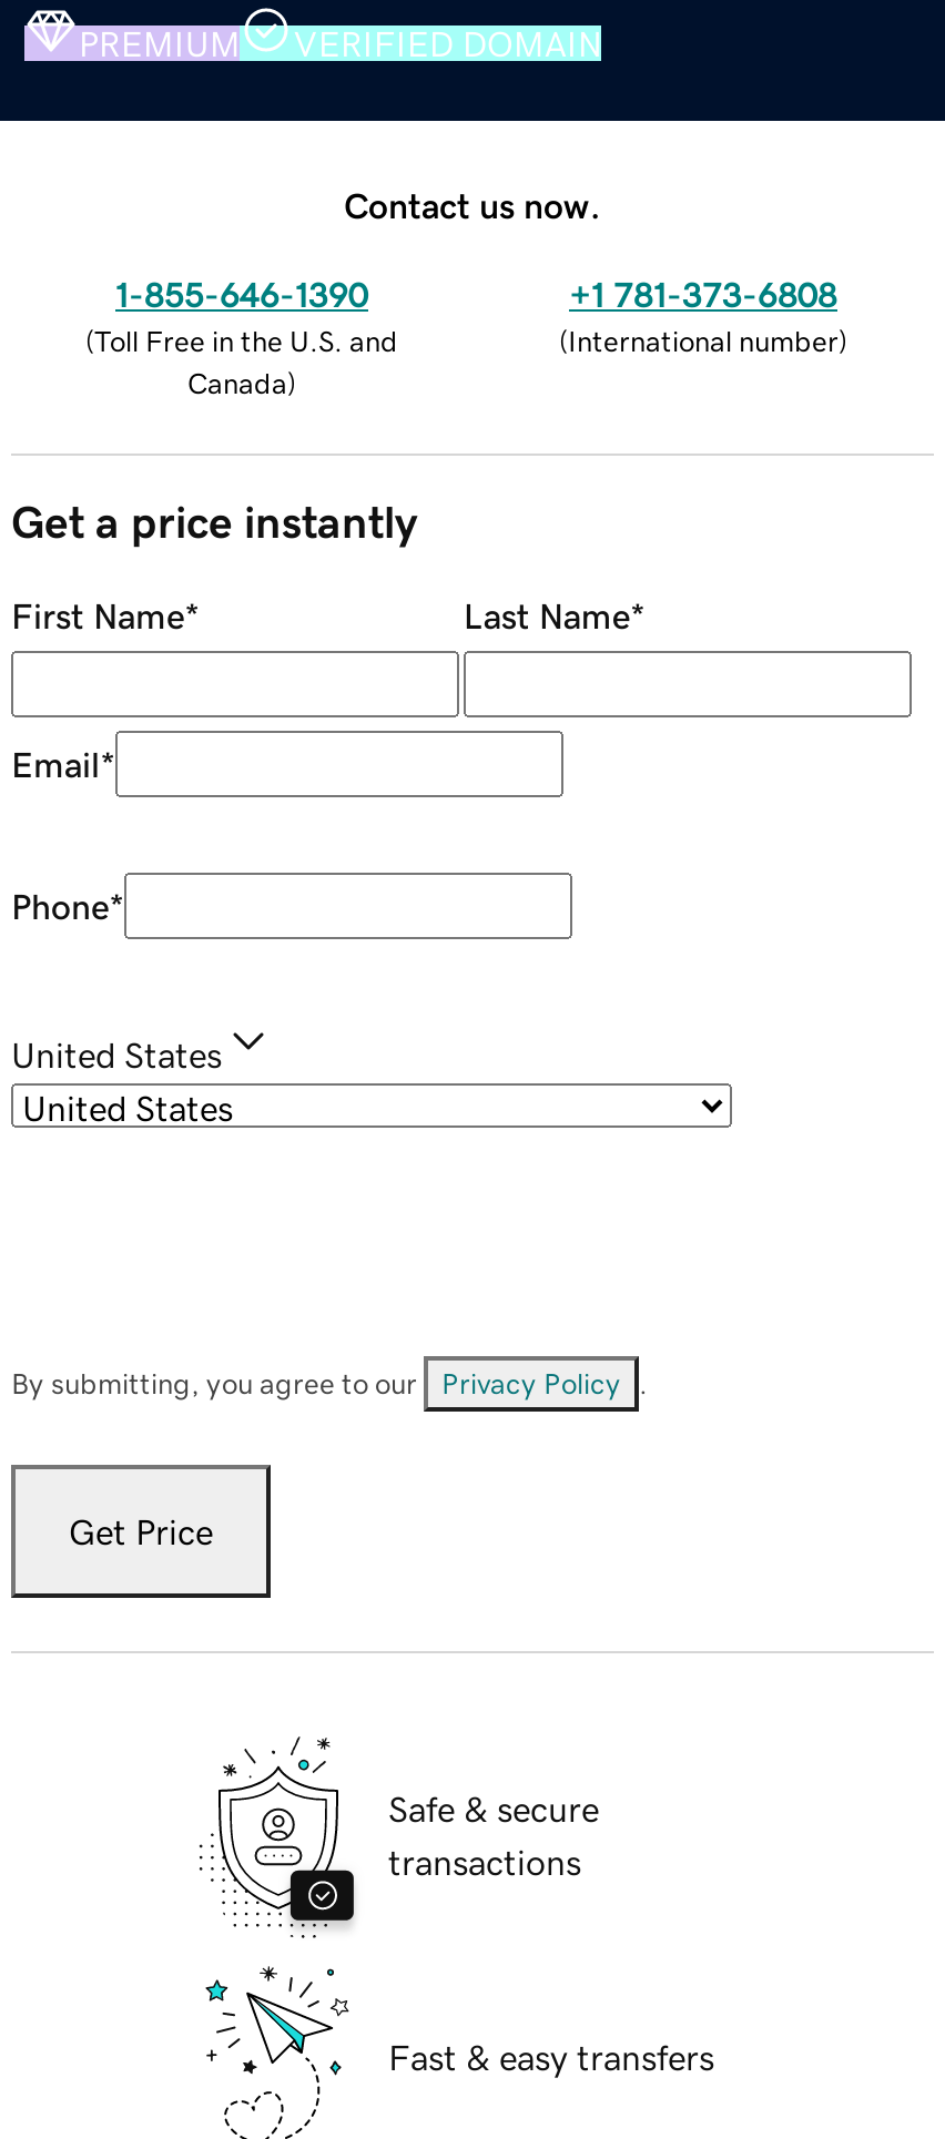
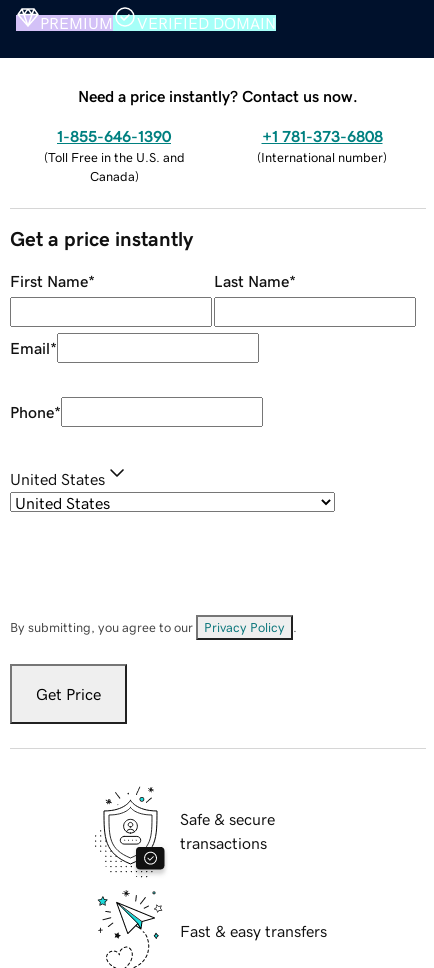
- Contact us now.
+ Need a price instantly? Contact us now.
